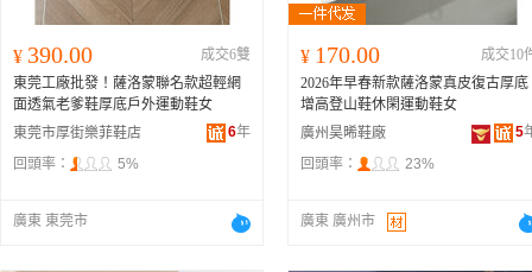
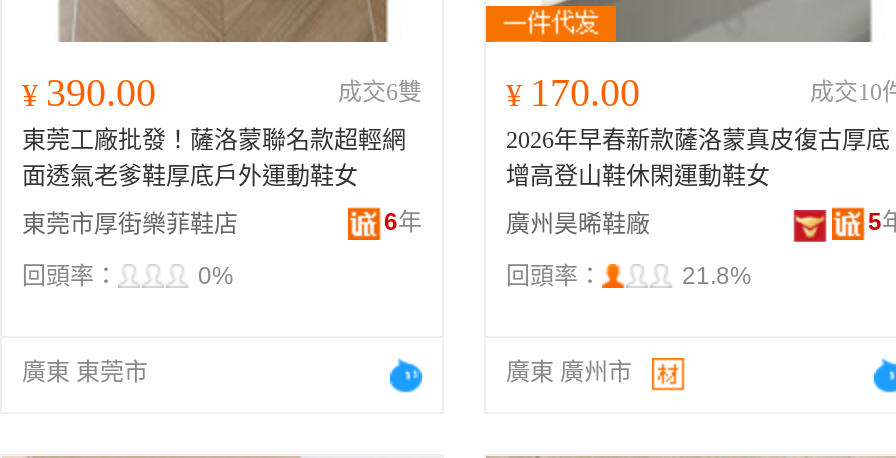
- 5%
+ 0%

- 23%
+ 21.8%
